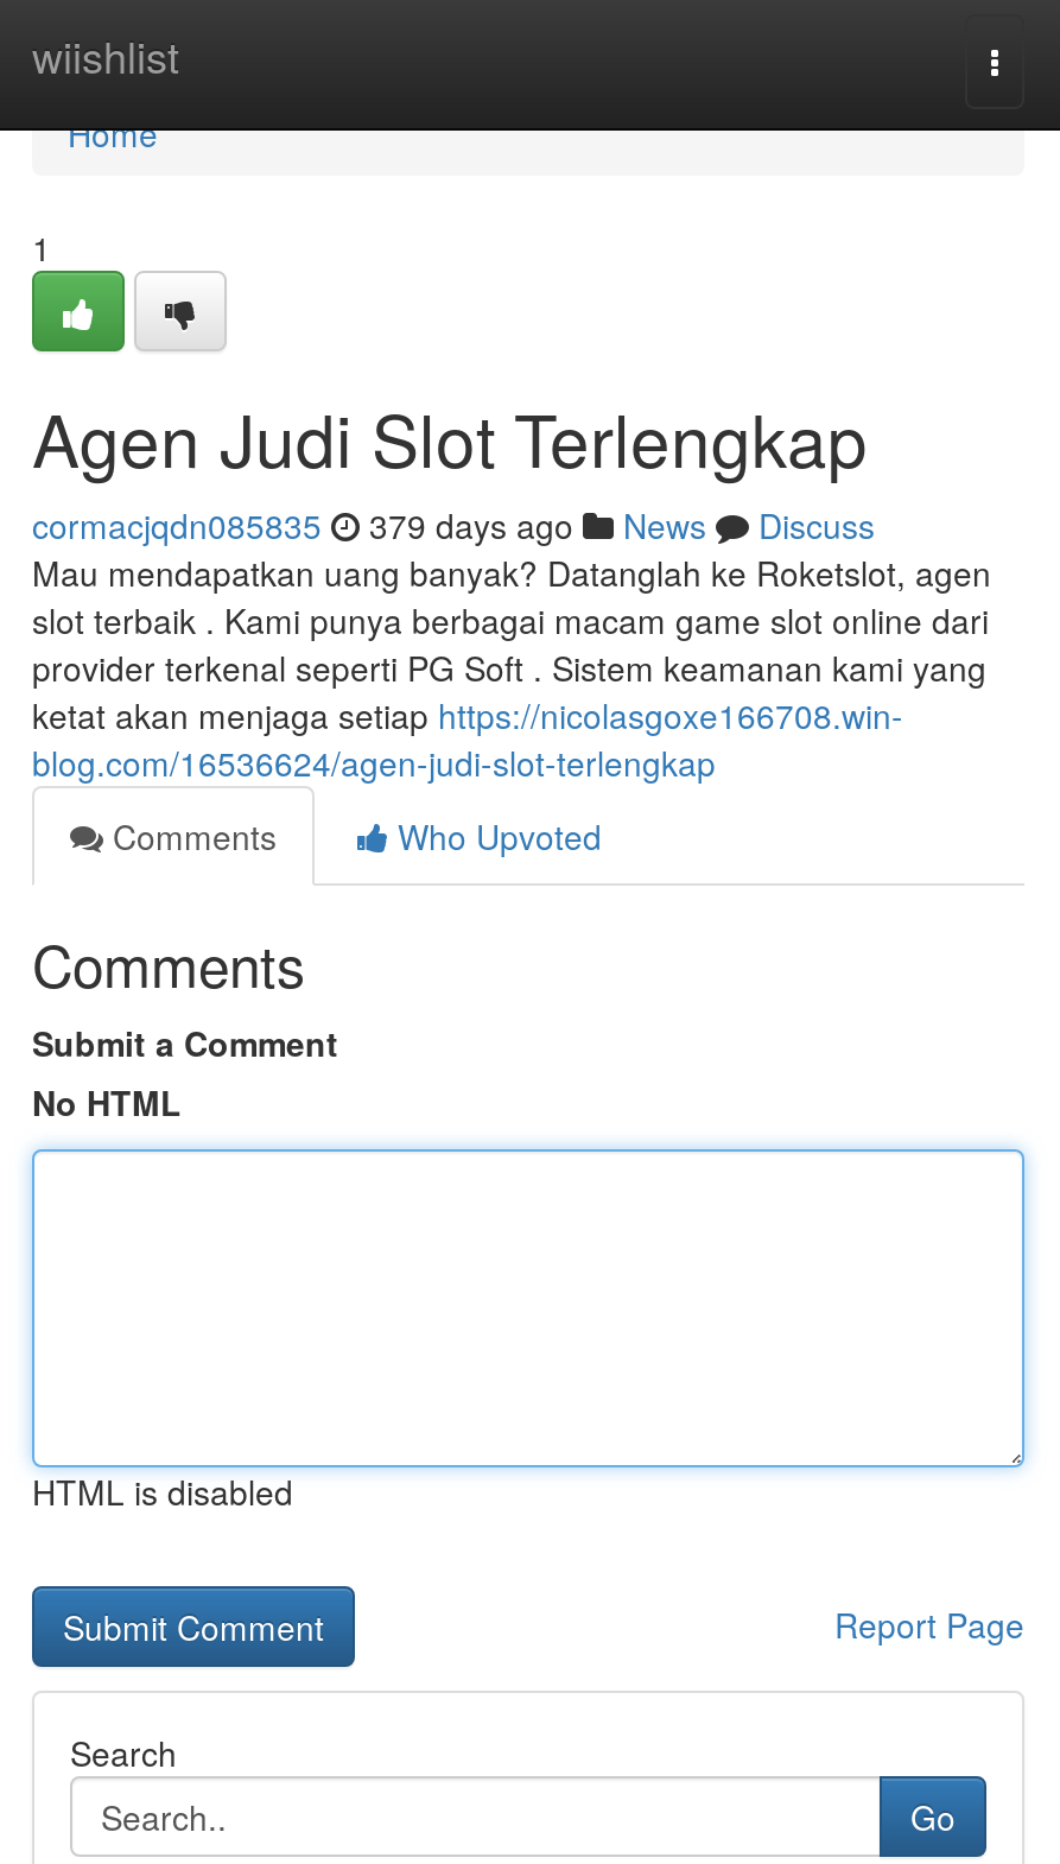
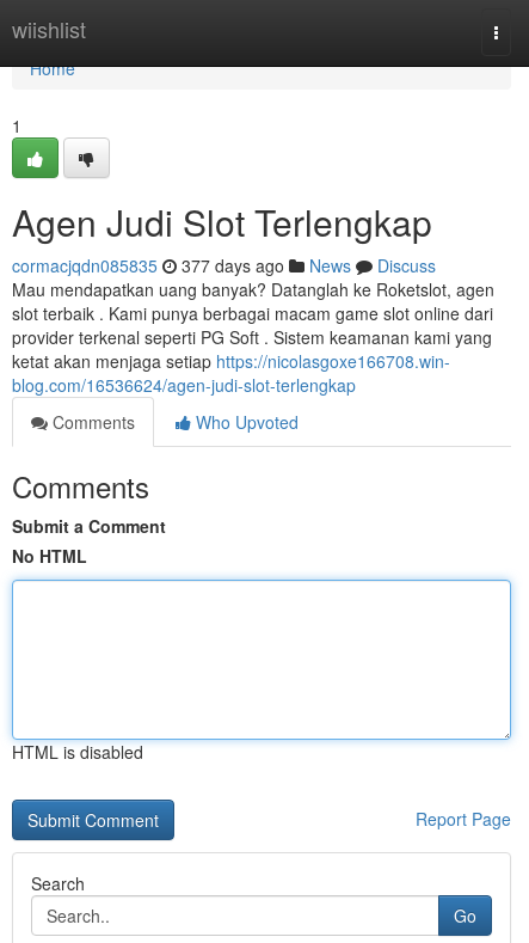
- cormacjqdn085835 379 days ago News Discuss
+ cormacjqdn085835 377 days ago News Discuss
